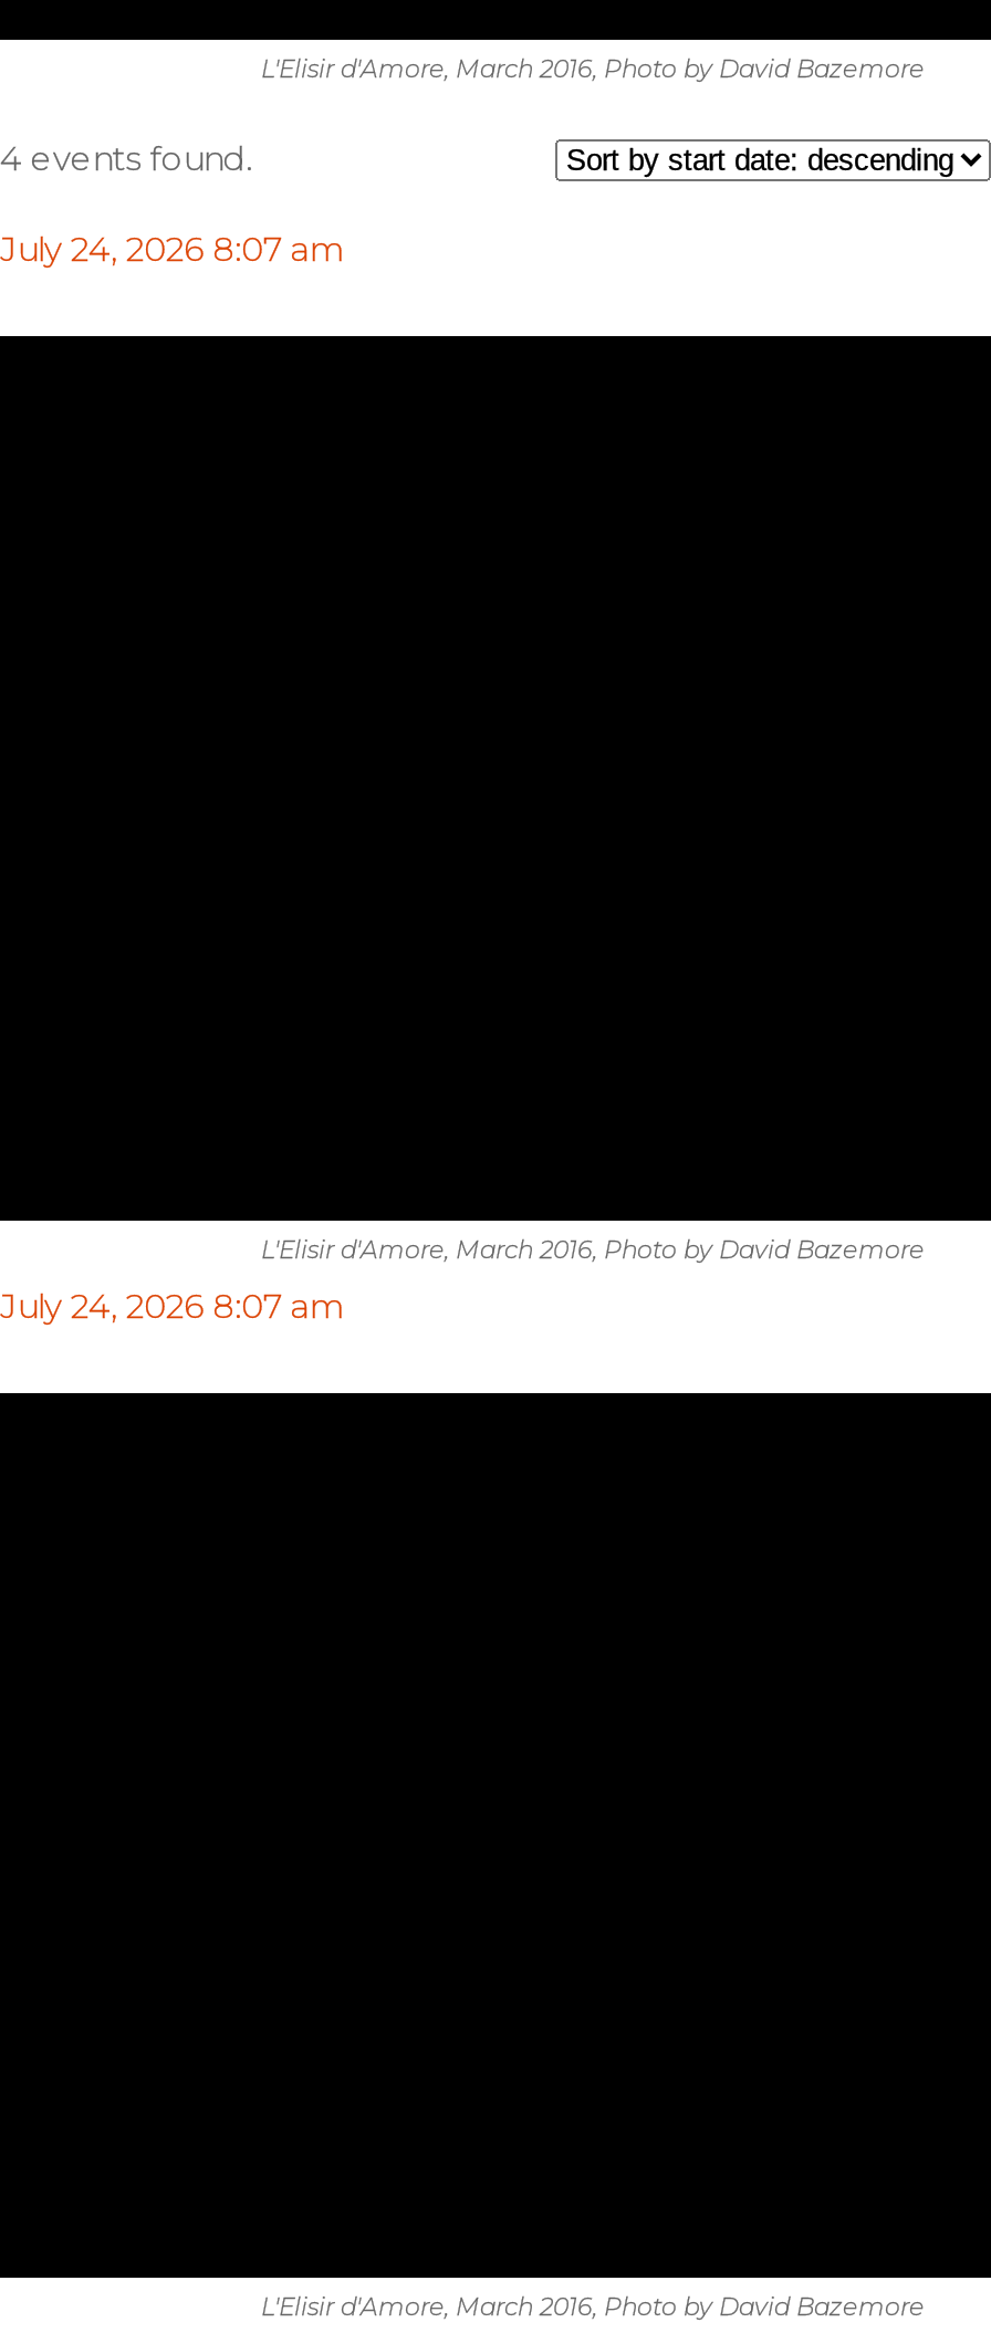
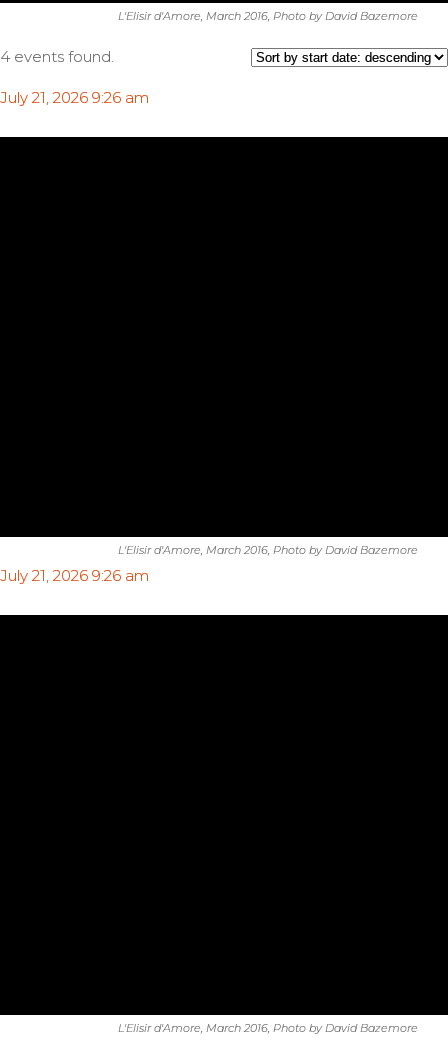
- July 24, 2026 8:07 am
+ July 21, 2026 9:26 am

- July 24, 2026 8:07 am
+ July 21, 2026 9:26 am
